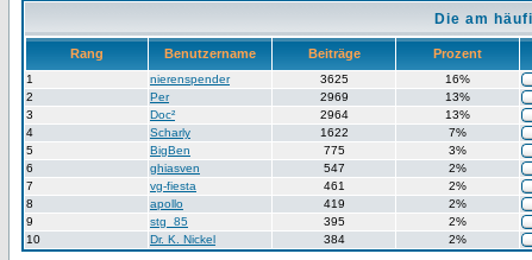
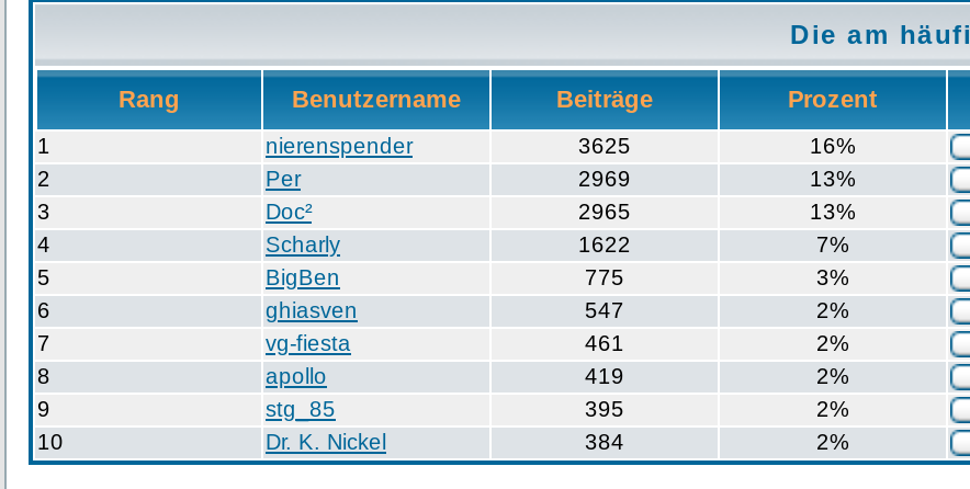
- 2964
+ 2965
